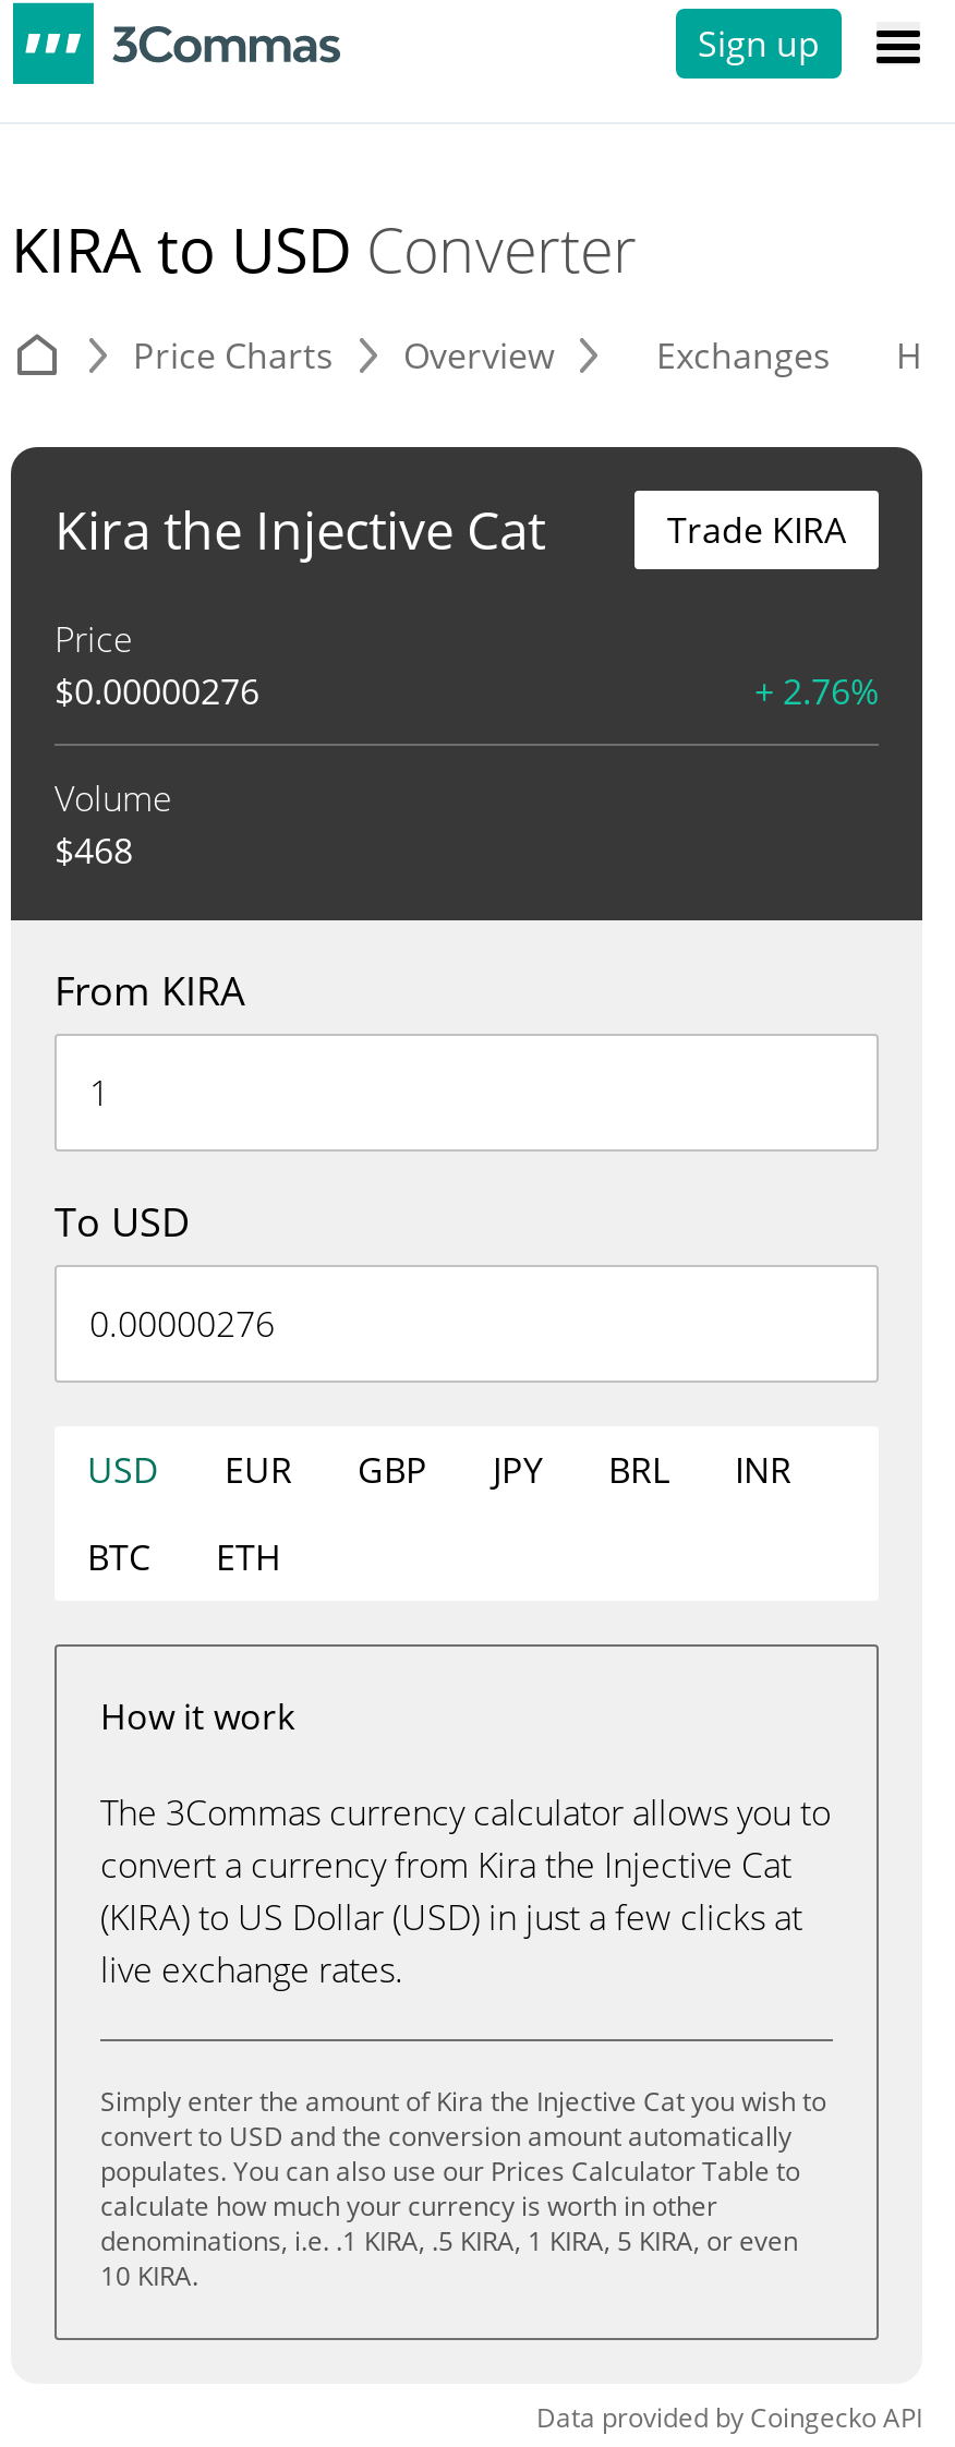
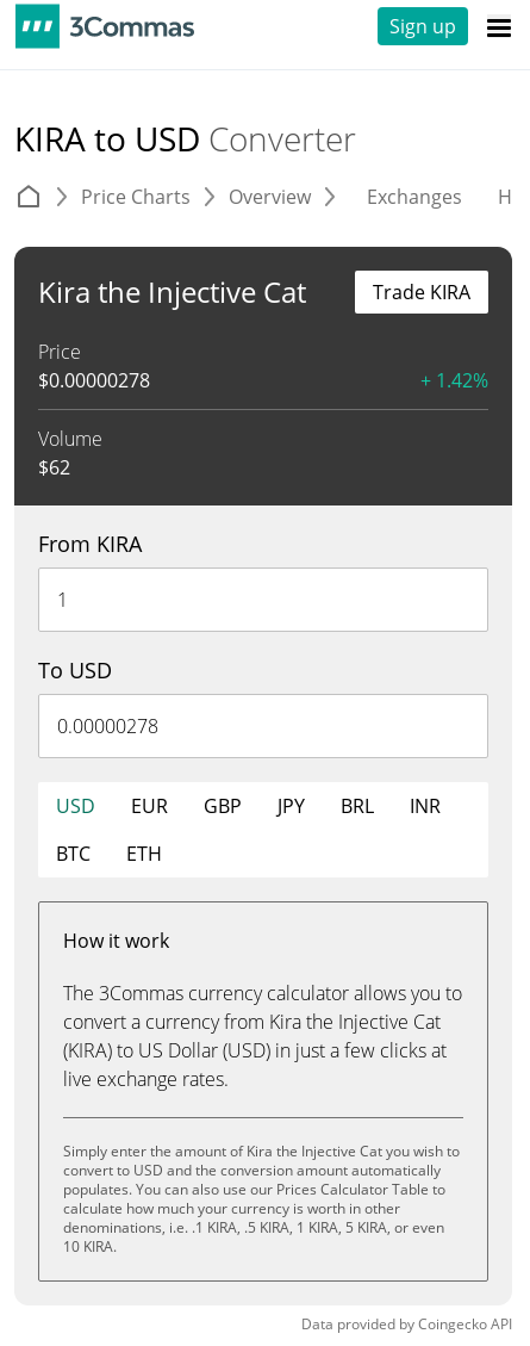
- $0.00000276
+ $0.00000278

- + 2.76%
+ + 1.42%

- $468
+ $62
